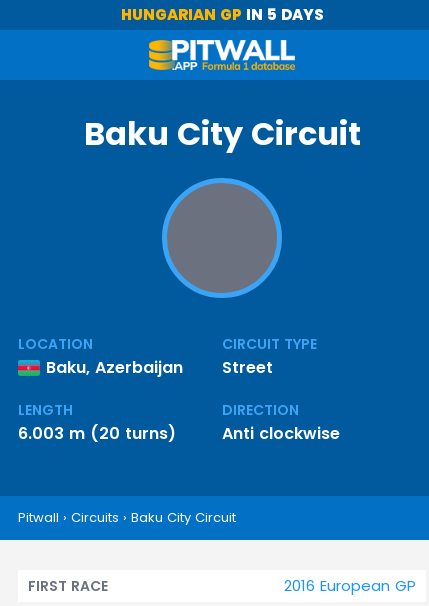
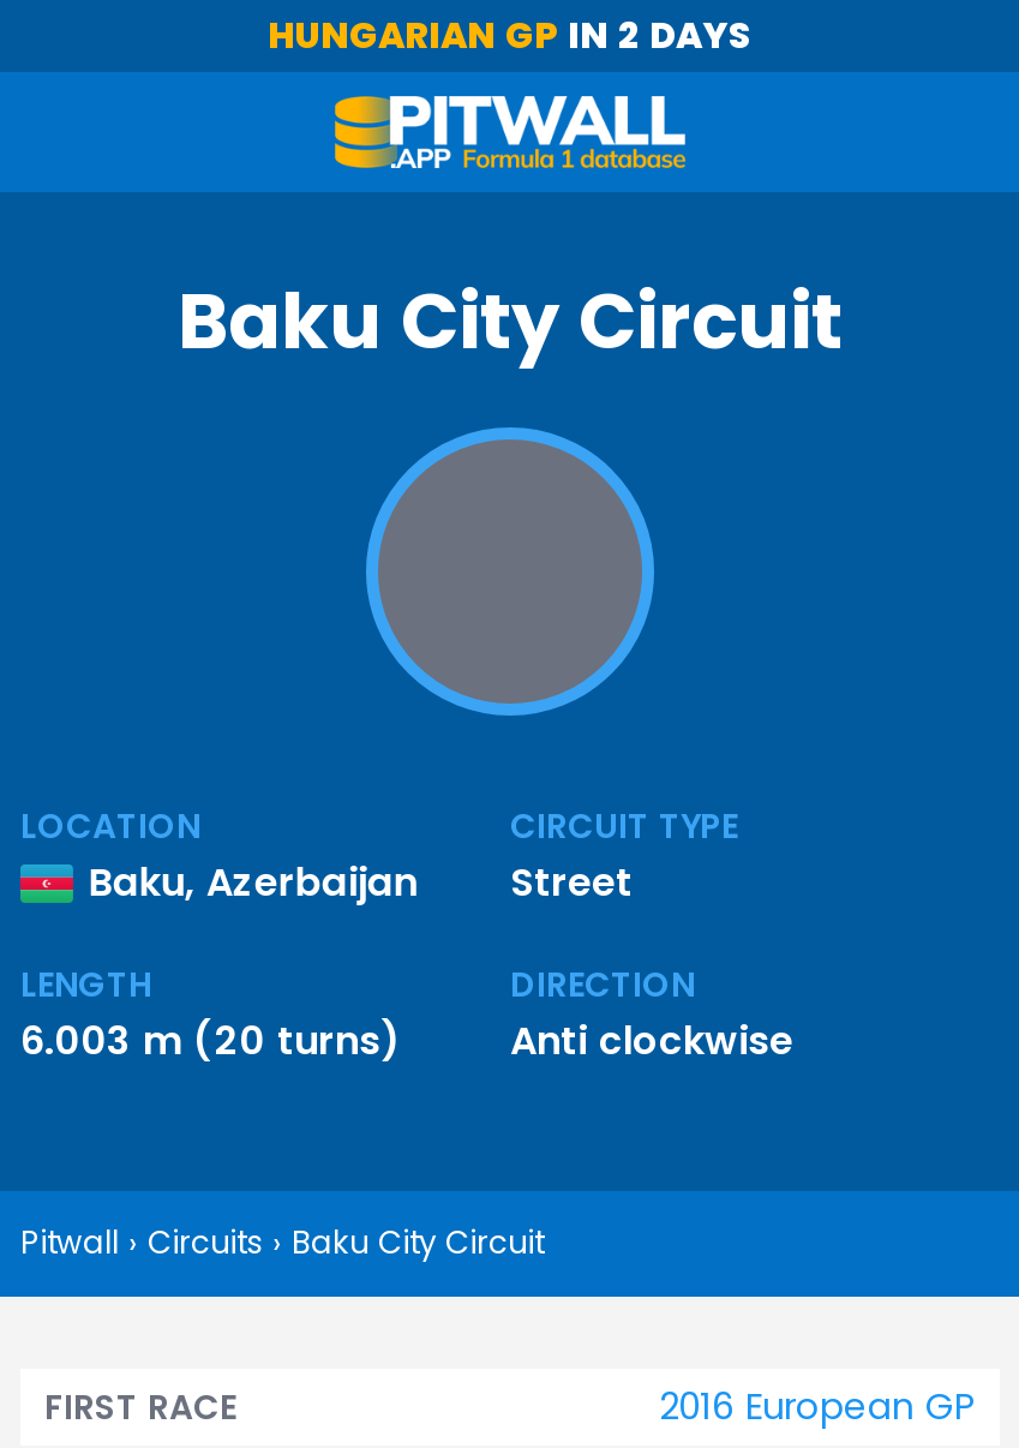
- HUNGARIAN GP IN 5 DAYS
+ HUNGARIAN GP IN 2 DAYS
